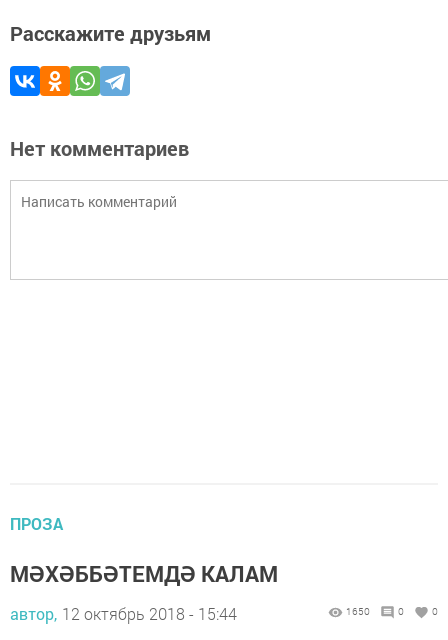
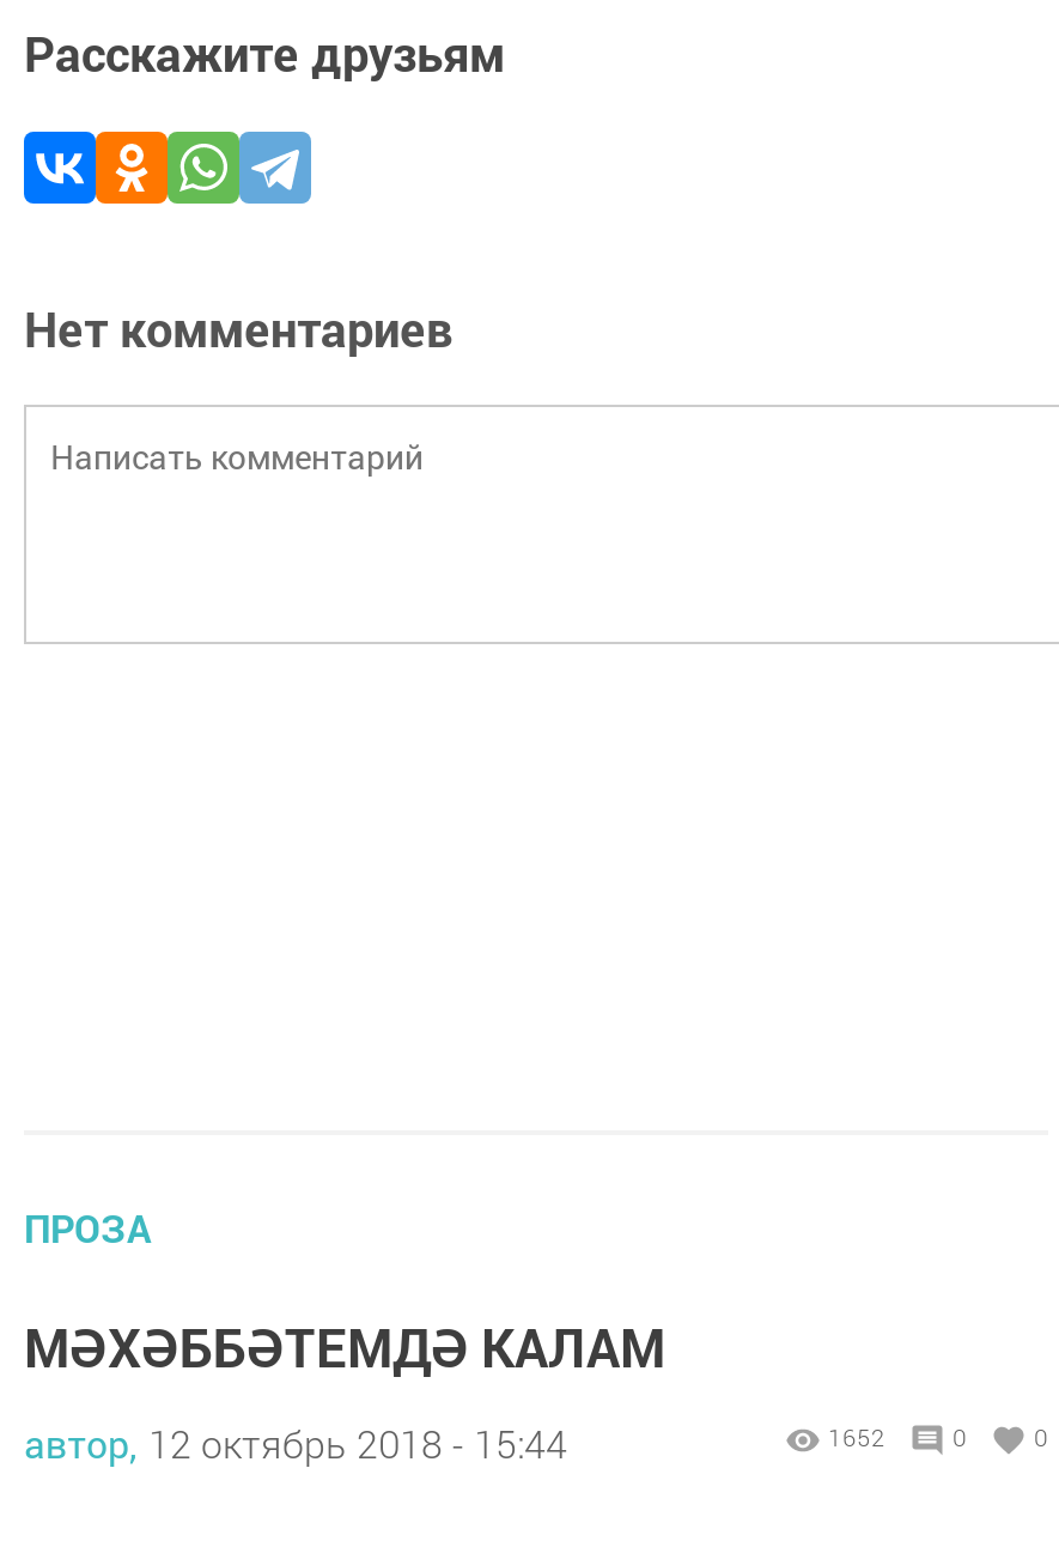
- 1650
+ 1652
